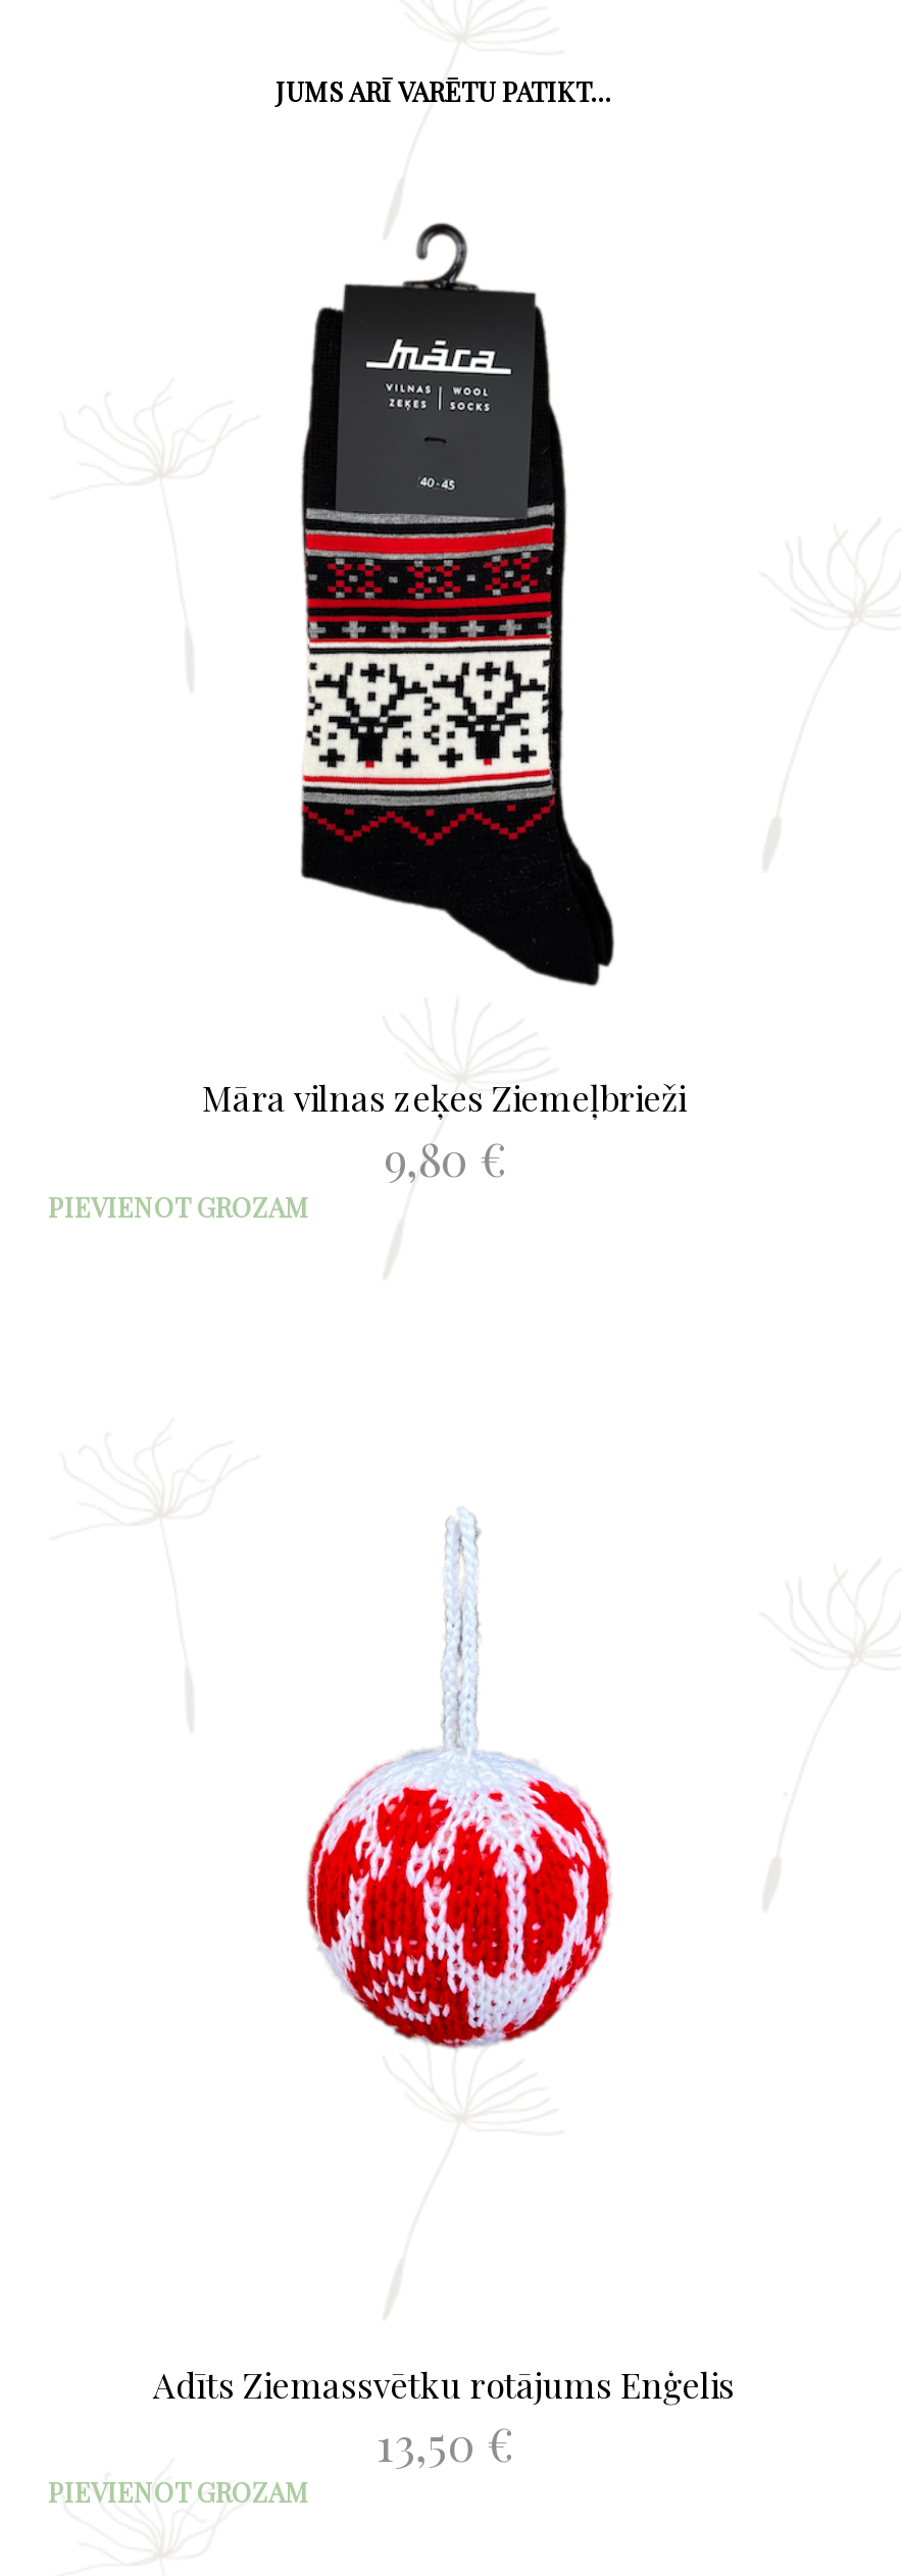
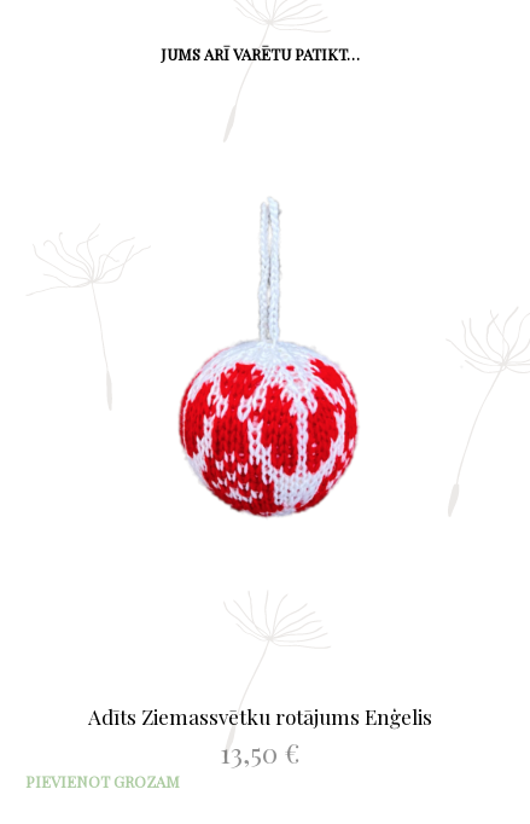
- [image]

- Māra vilnas zeķes Ziemeļbrieži
- 9,80 €
- PIEVIENOT GROZAM
